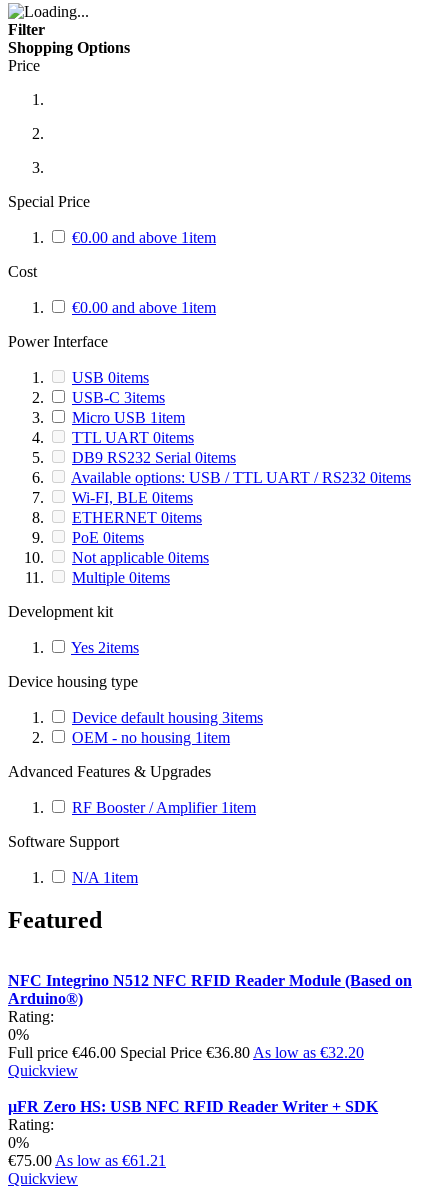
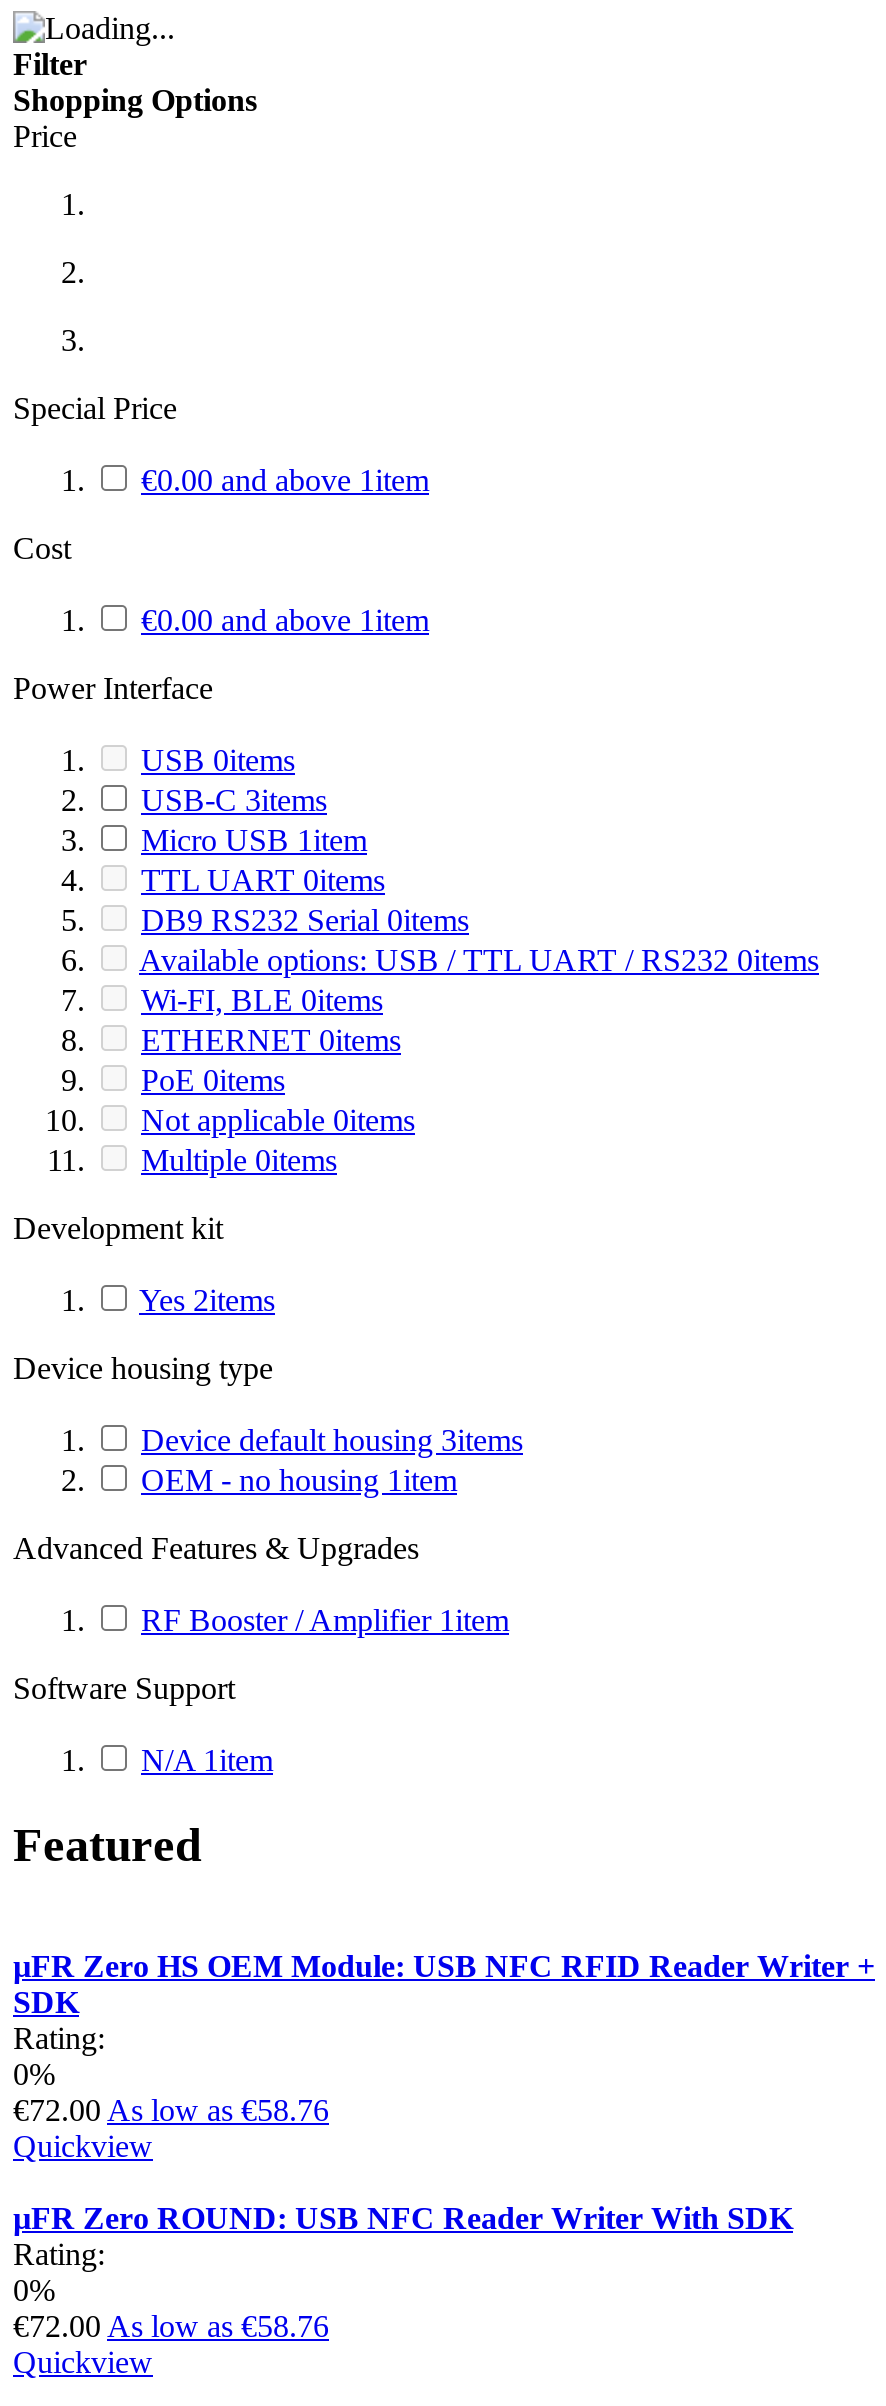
- NFC Integrino N512 NFC RFID Reader Module (Based on
- Arduino®)
+ µFR Zero HS OEM Module: USB NFC RFID Reader Writer +
+ SDK

- Full price €46.00 Special Price €36.80 As low as €32.20
+ €72.00 As low as €58.76

- µFR Zero HS: USB NFC RFID Reader Writer + SDK
+ µFR Zero ROUND: USB NFC Reader Writer With SDK

- €75.00 As low as €61.21
+ €72.00 As low as €58.76
